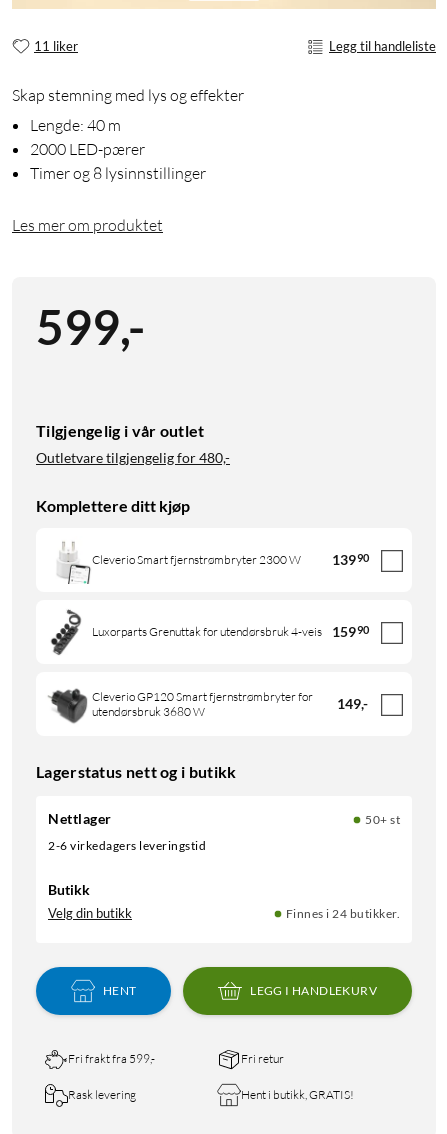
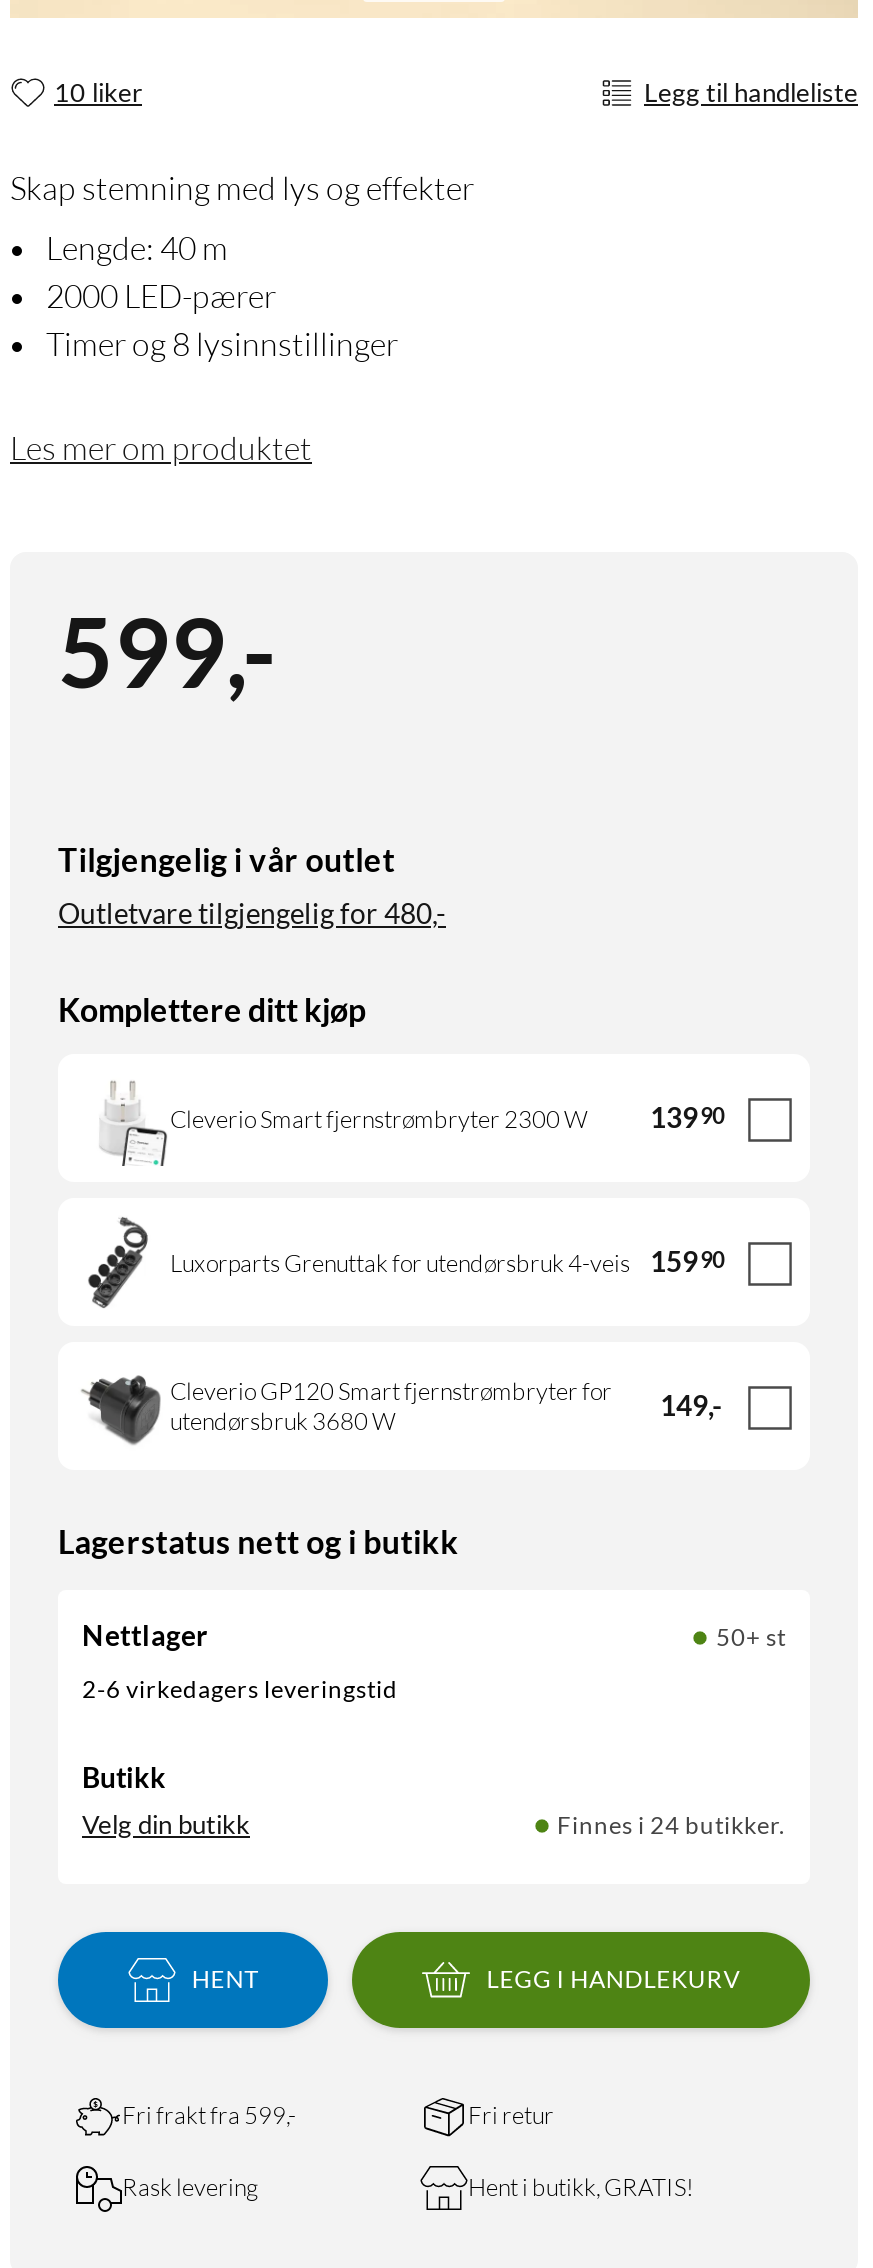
- 11 liker
+ 10 liker
